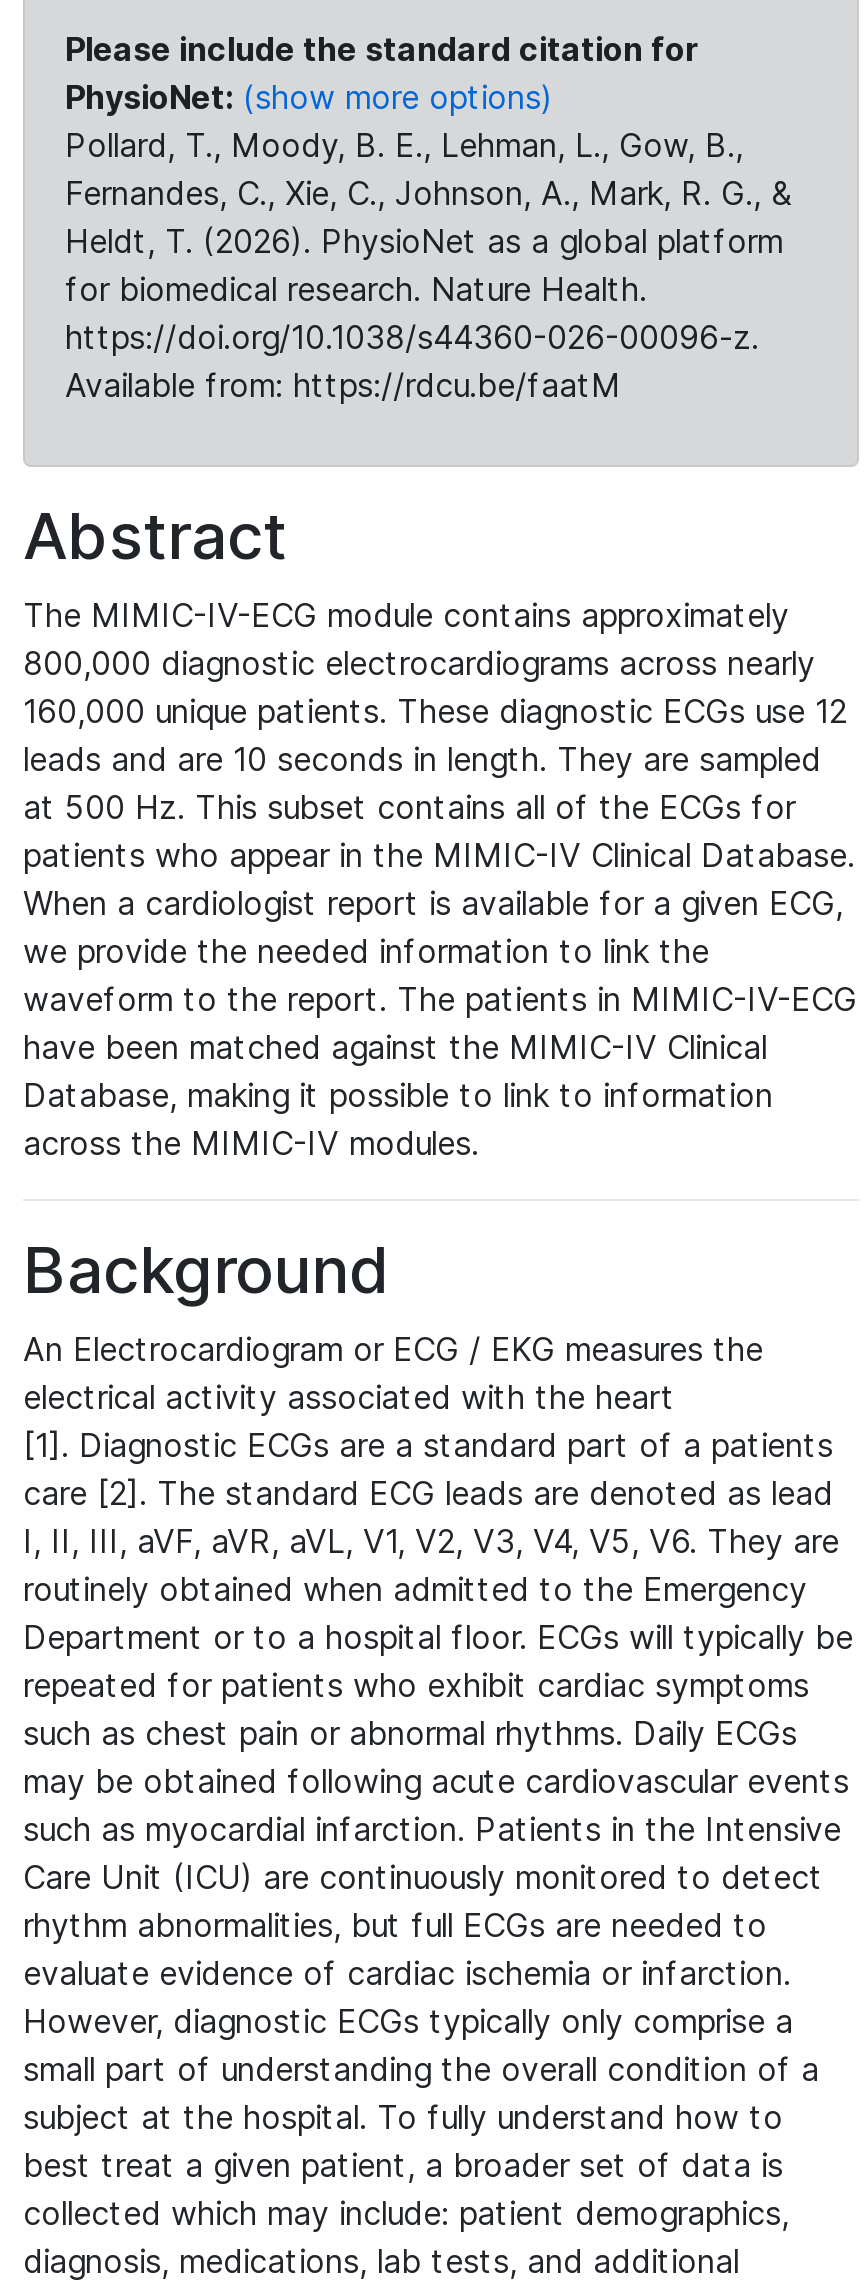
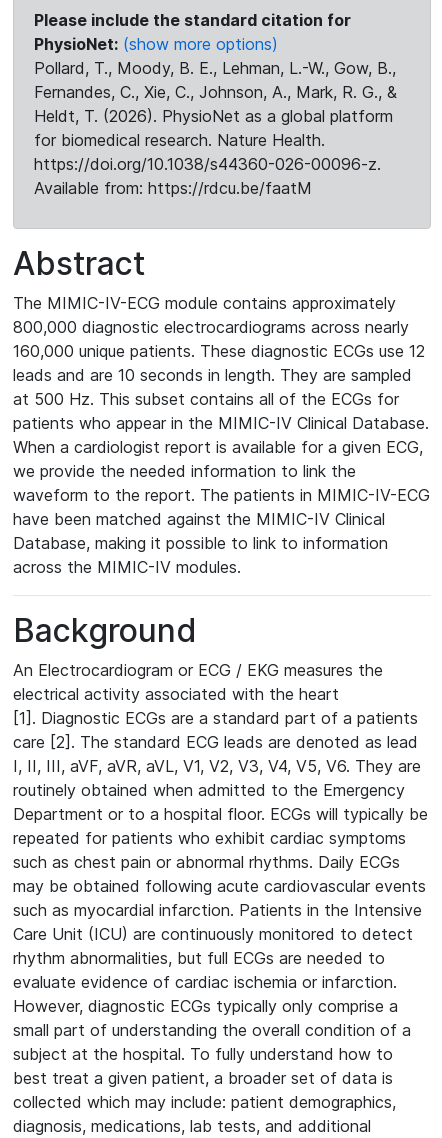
- Pollard, T., Moody, B. E., Lehman, L., Gow, B.,
+ Pollard, T., Moody, B. E., Lehman, L.-W., Gow, B.,
